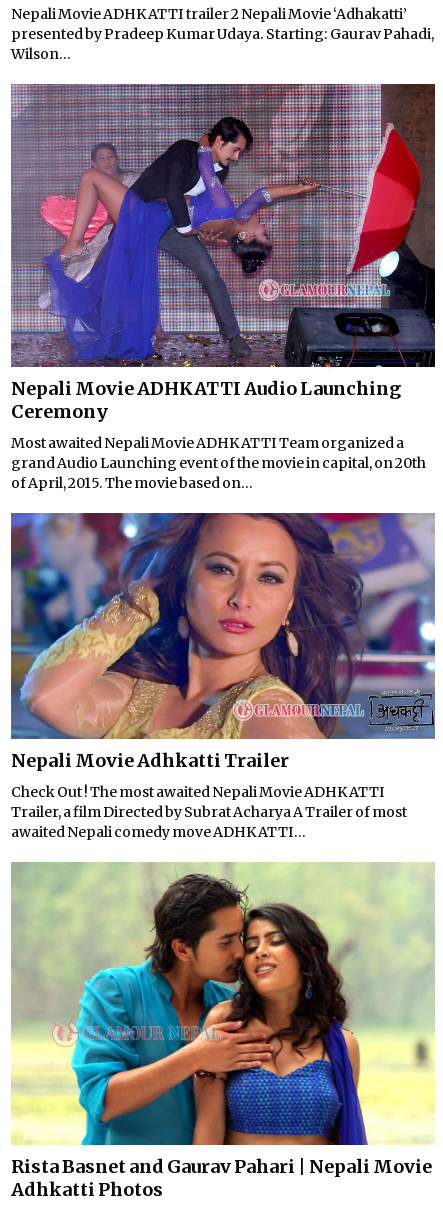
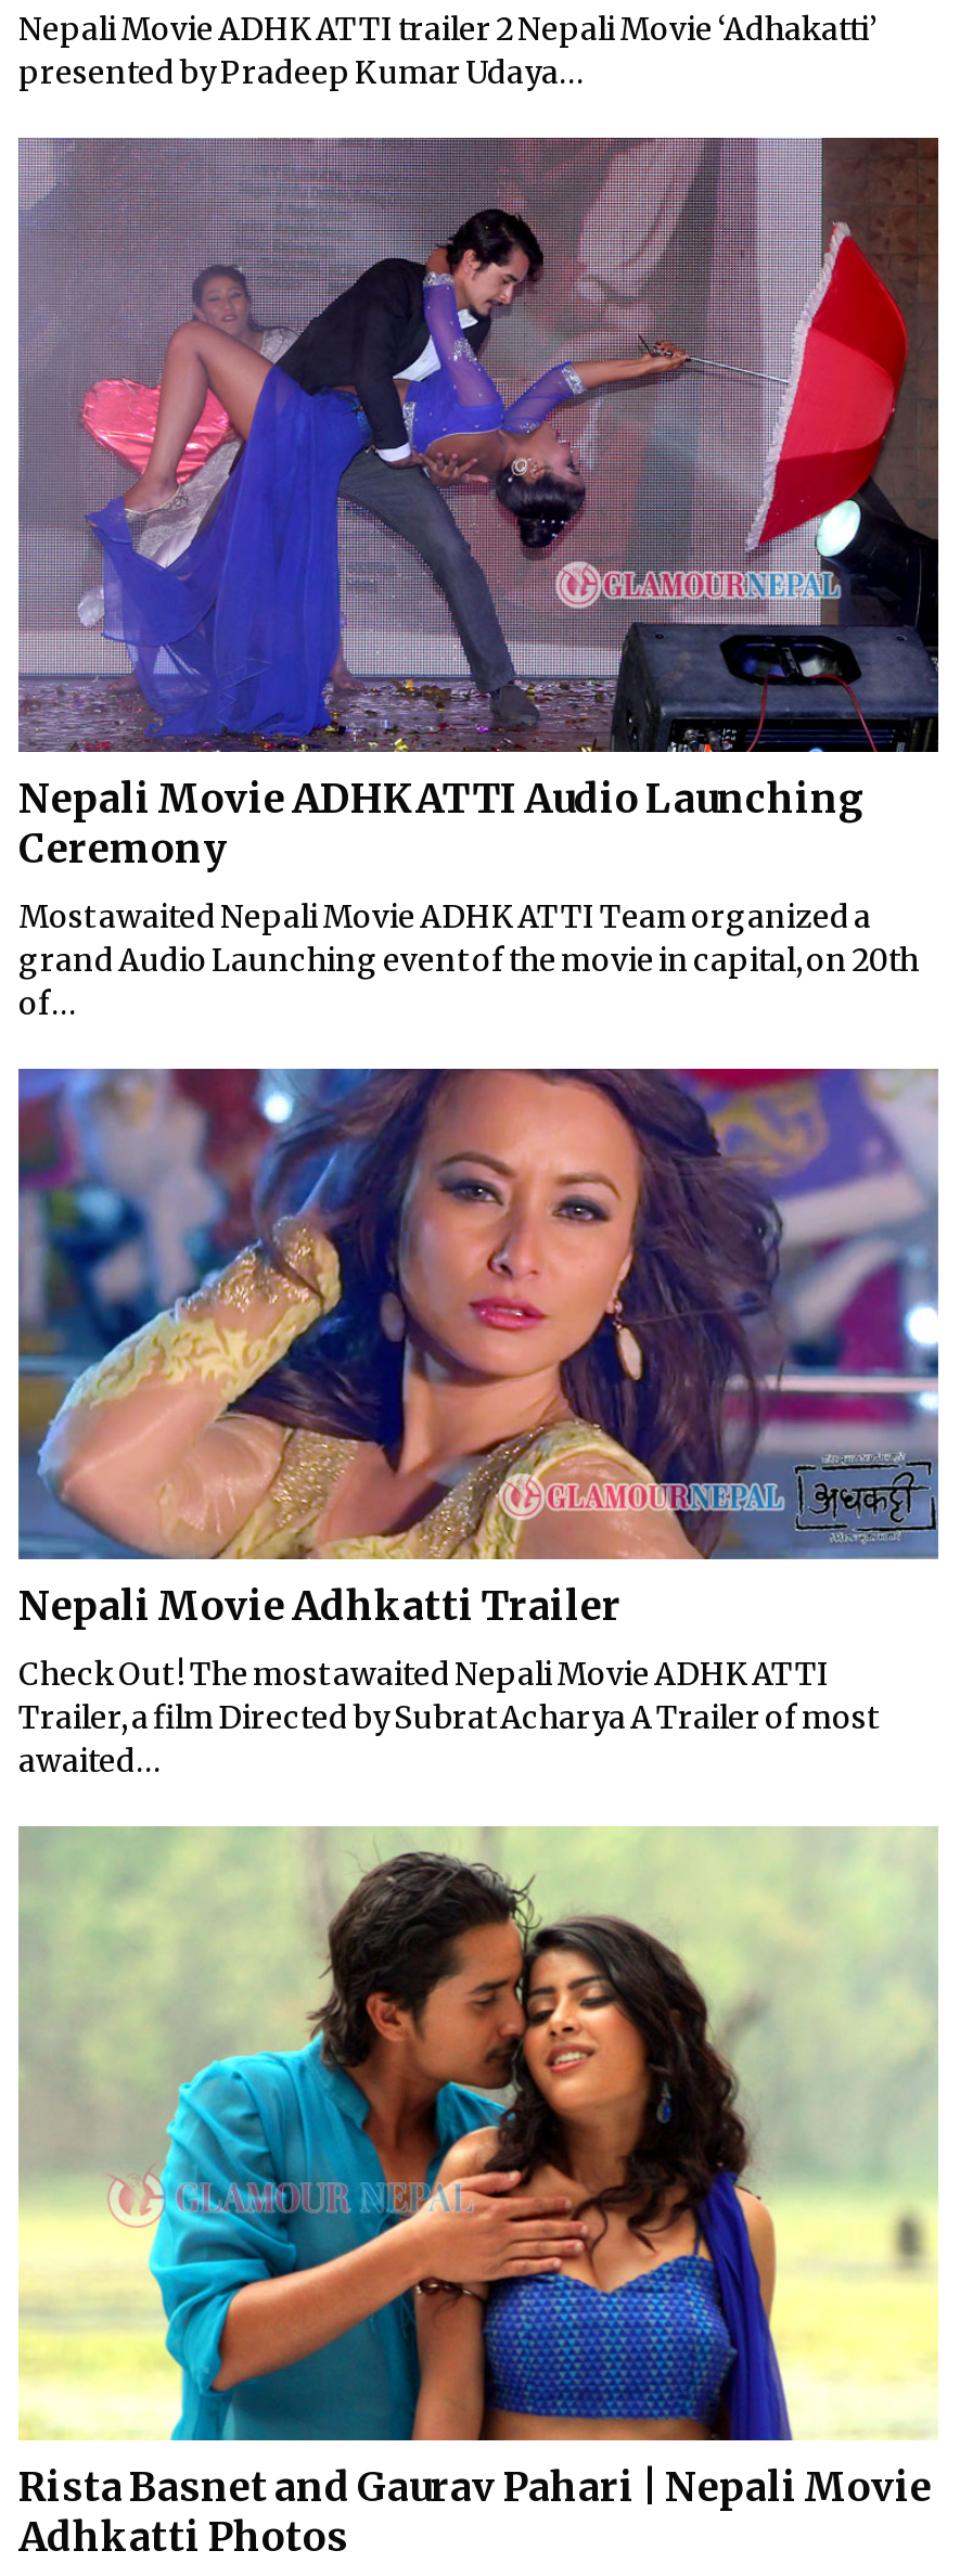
- presented by Pradeep Kumar Udaya. Starting: Gaurav Pahadi,
- Wilson...
+ presented by Pradeep Kumar Udaya...

- of April, 2015. The movie based on...
+ of...

- awaited Nepali comedy move ADHKATTI...
+ awaited...
